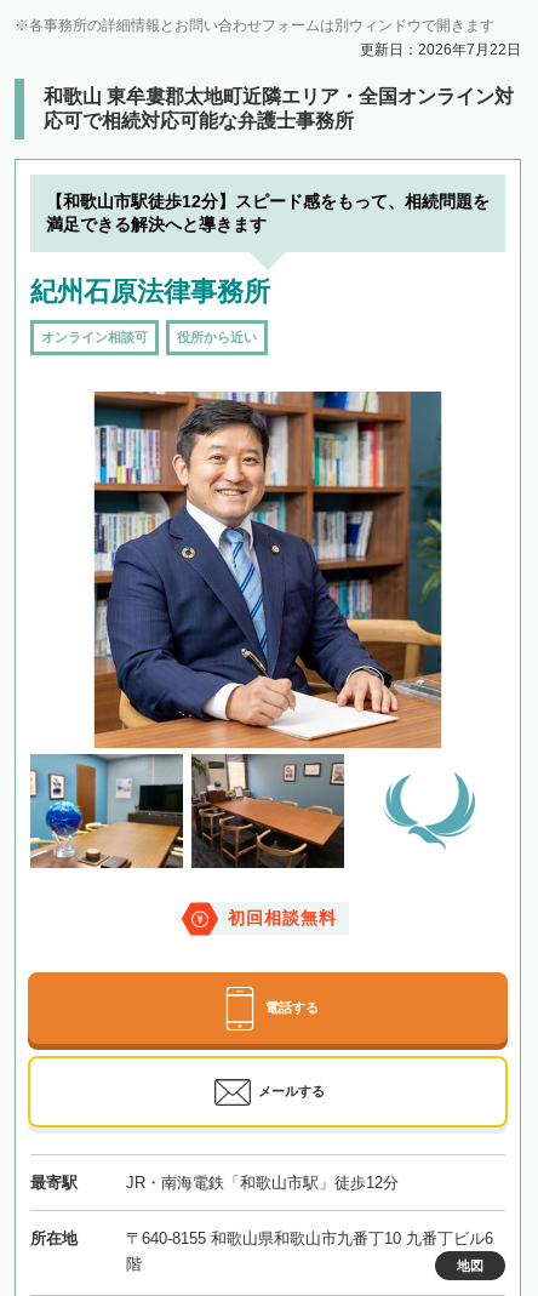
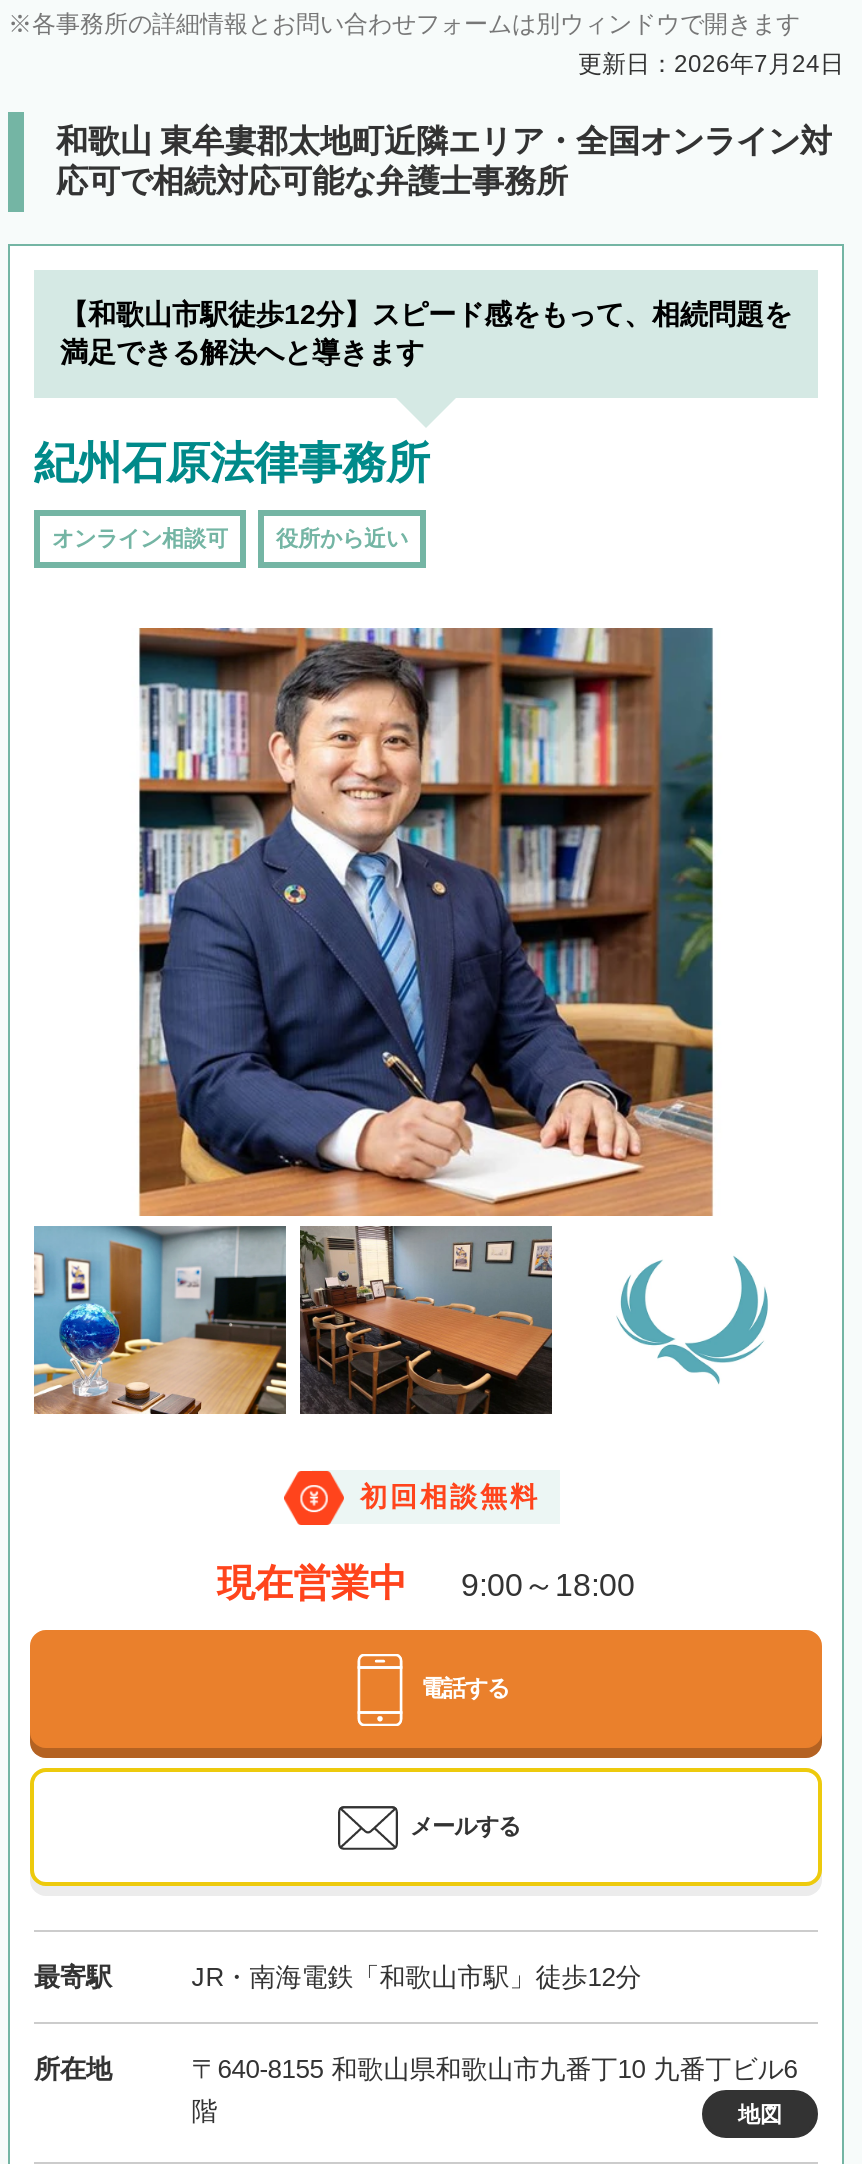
- 更新日：2026年7月22日
+ 更新日：2026年7月24日

+ 現在営業中
+ 9:00～18:00
